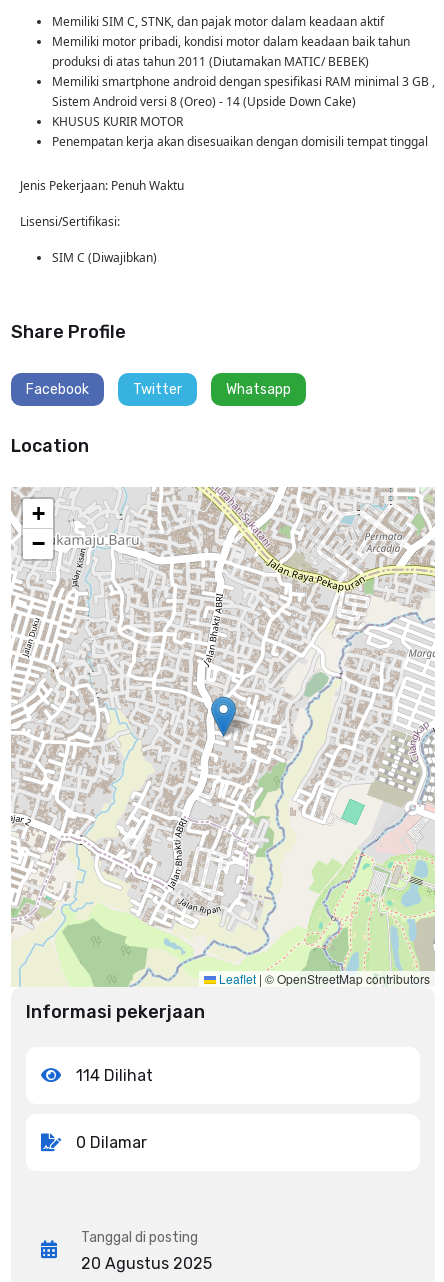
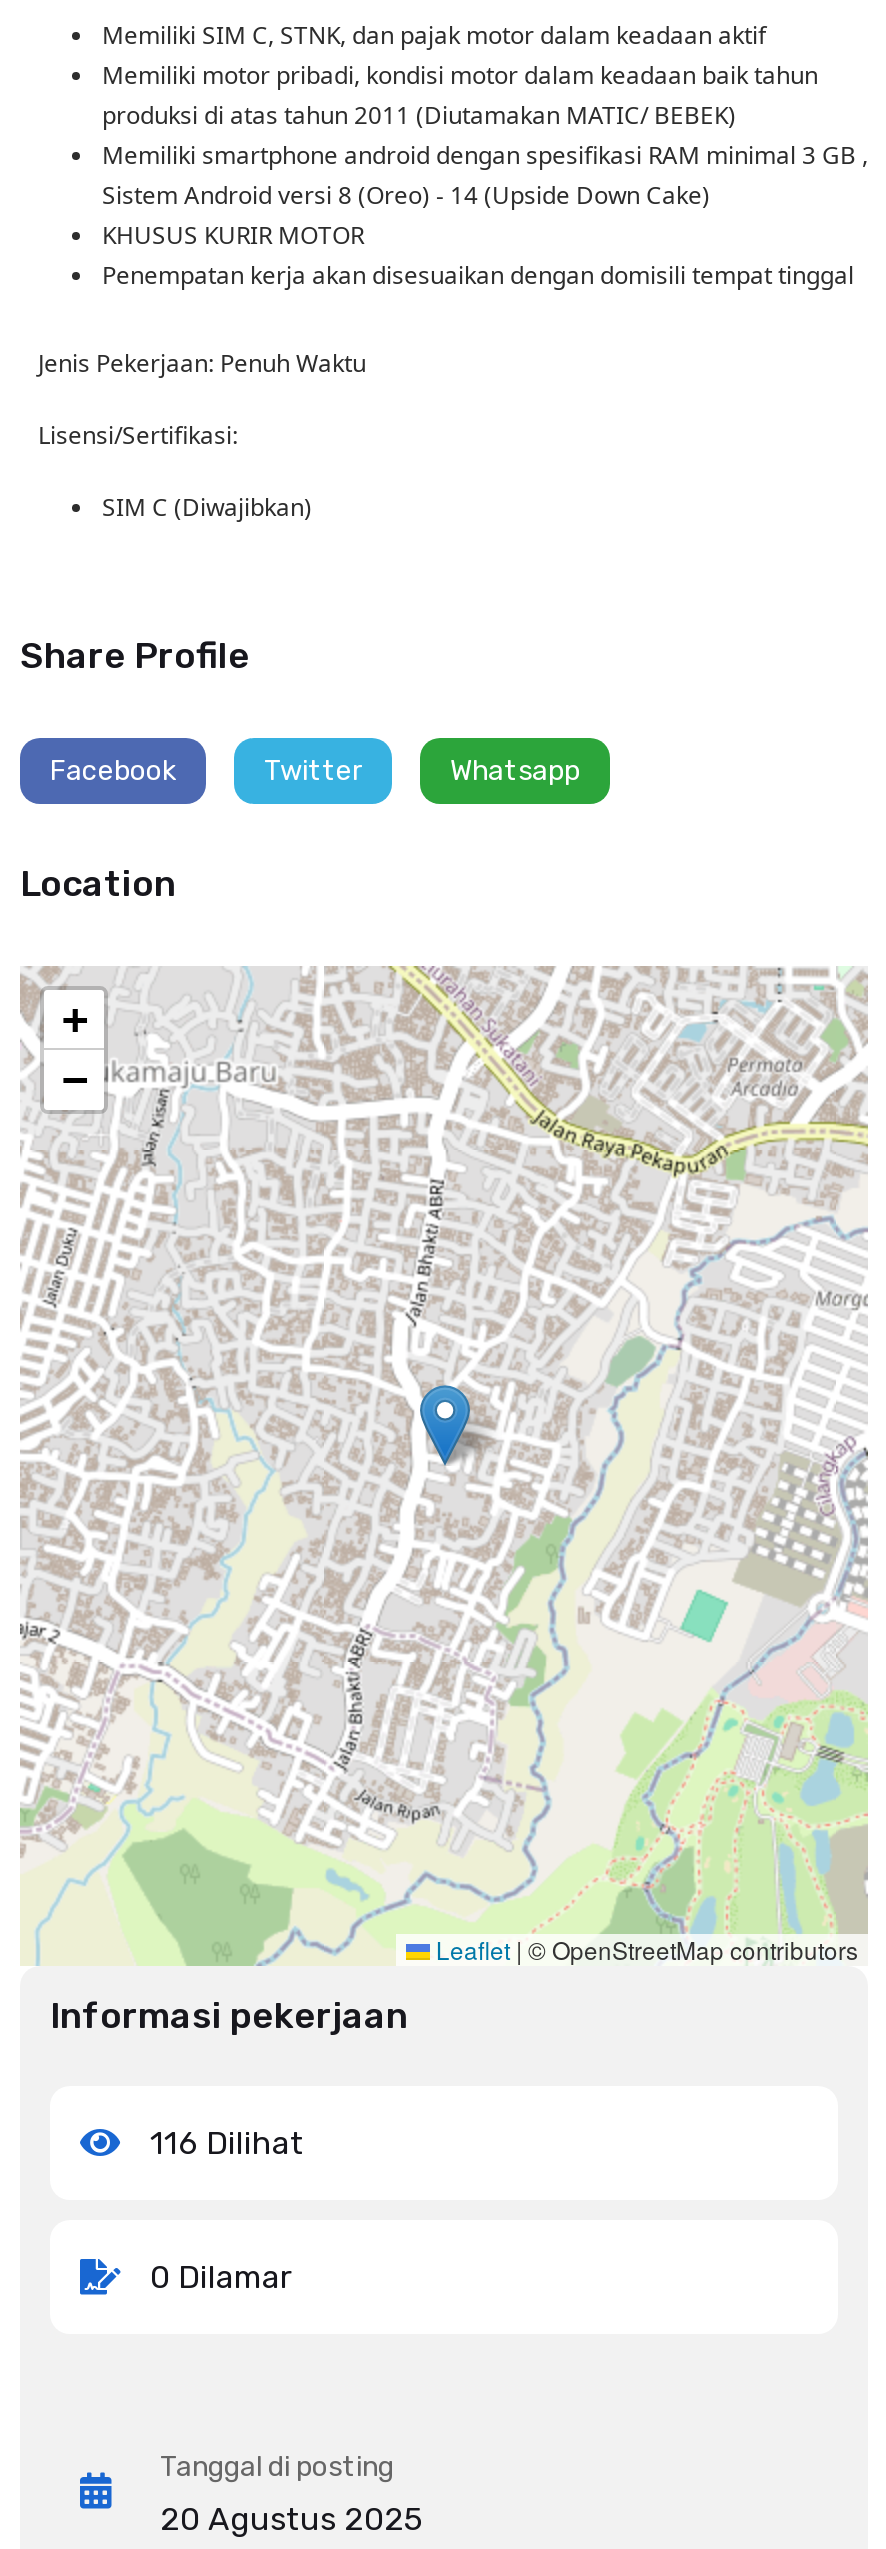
- 114 Dilihat
+ 116 Dilihat
